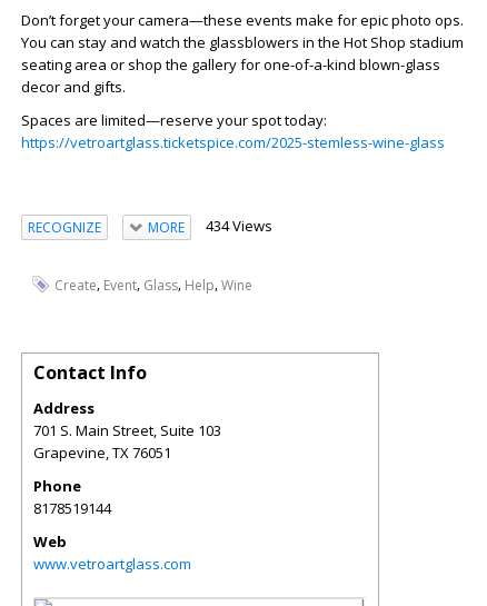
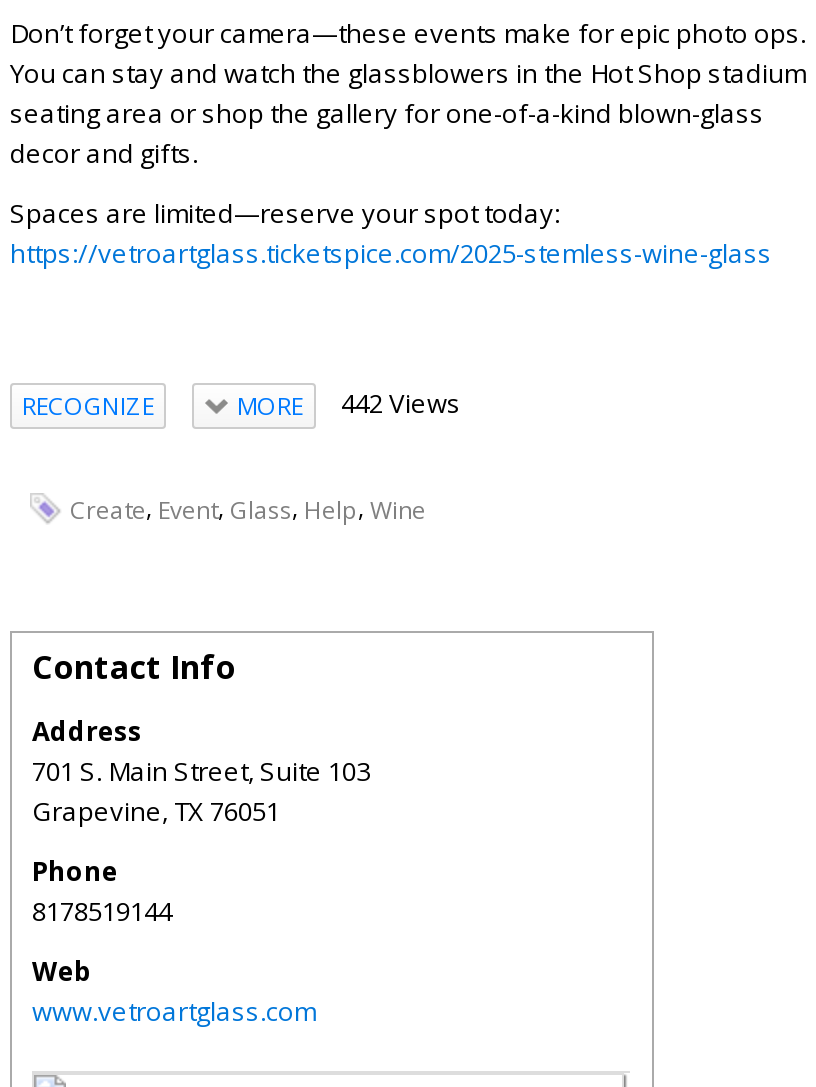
- MORE 434 Views
+ MORE 442 Views
